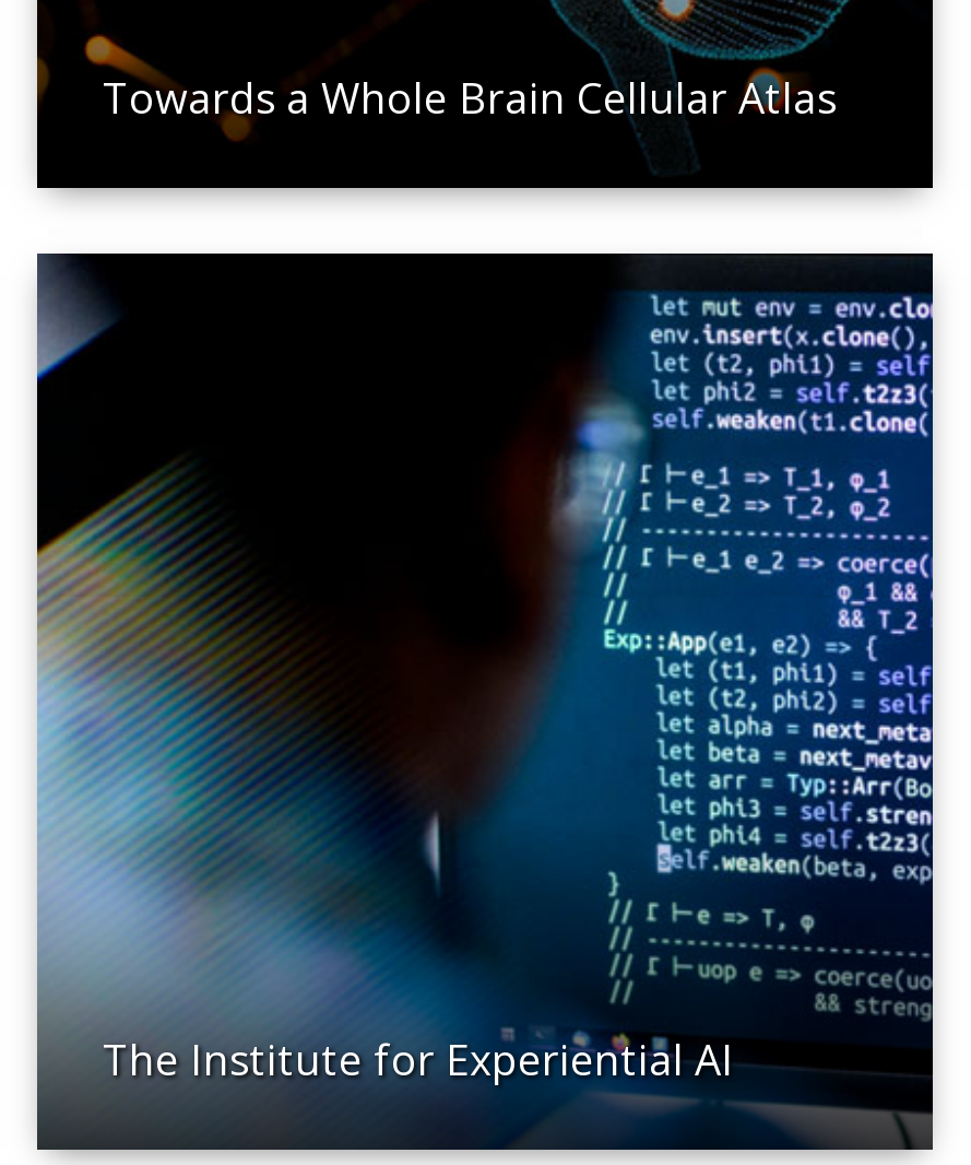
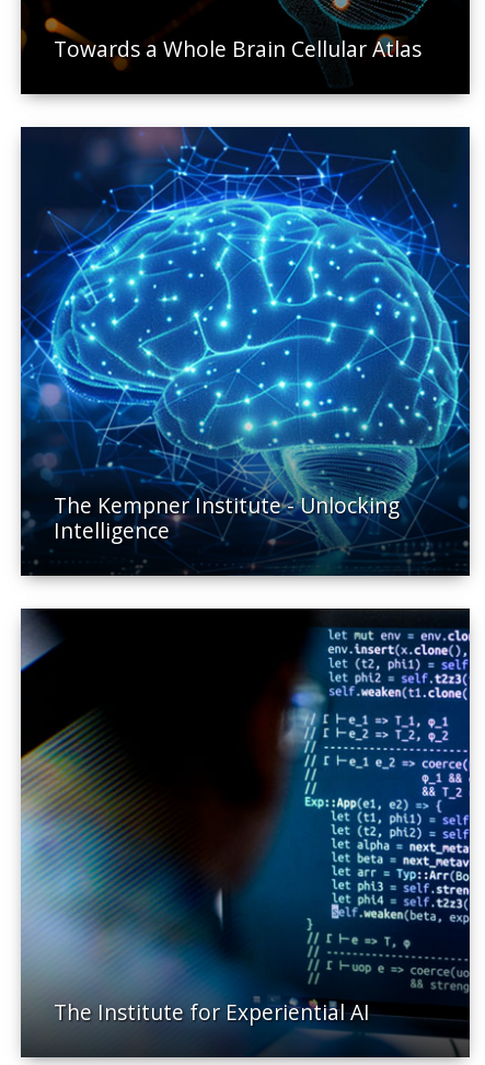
+ [image]
+ The Kempner Institute - Unlocking
+ Intelligence
